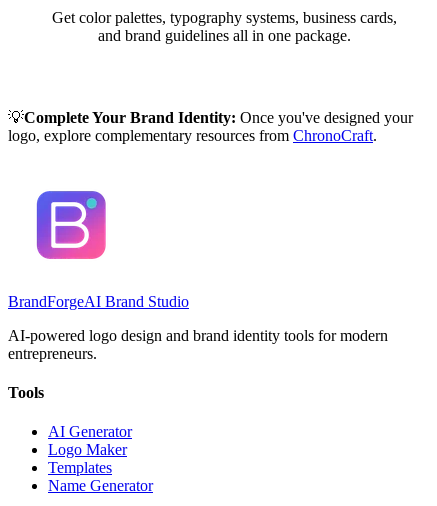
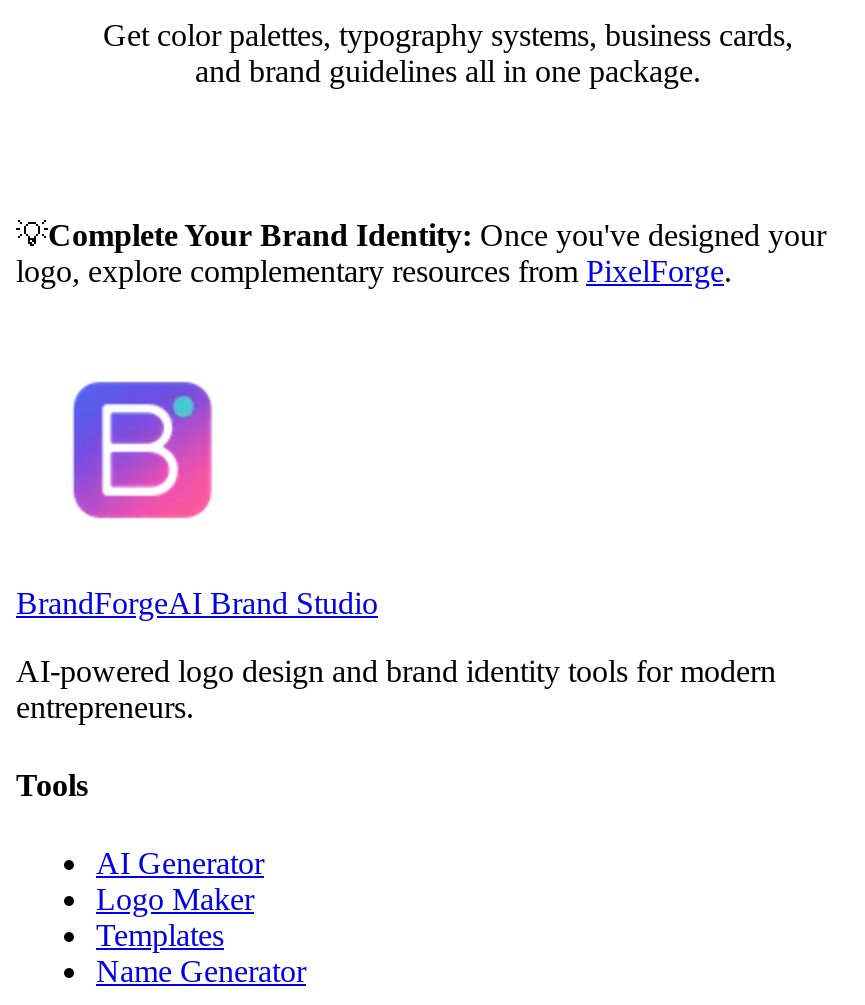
- logo, explore complementary resources from ChronoCraft.
+ logo, explore complementary resources from PixelForge.
